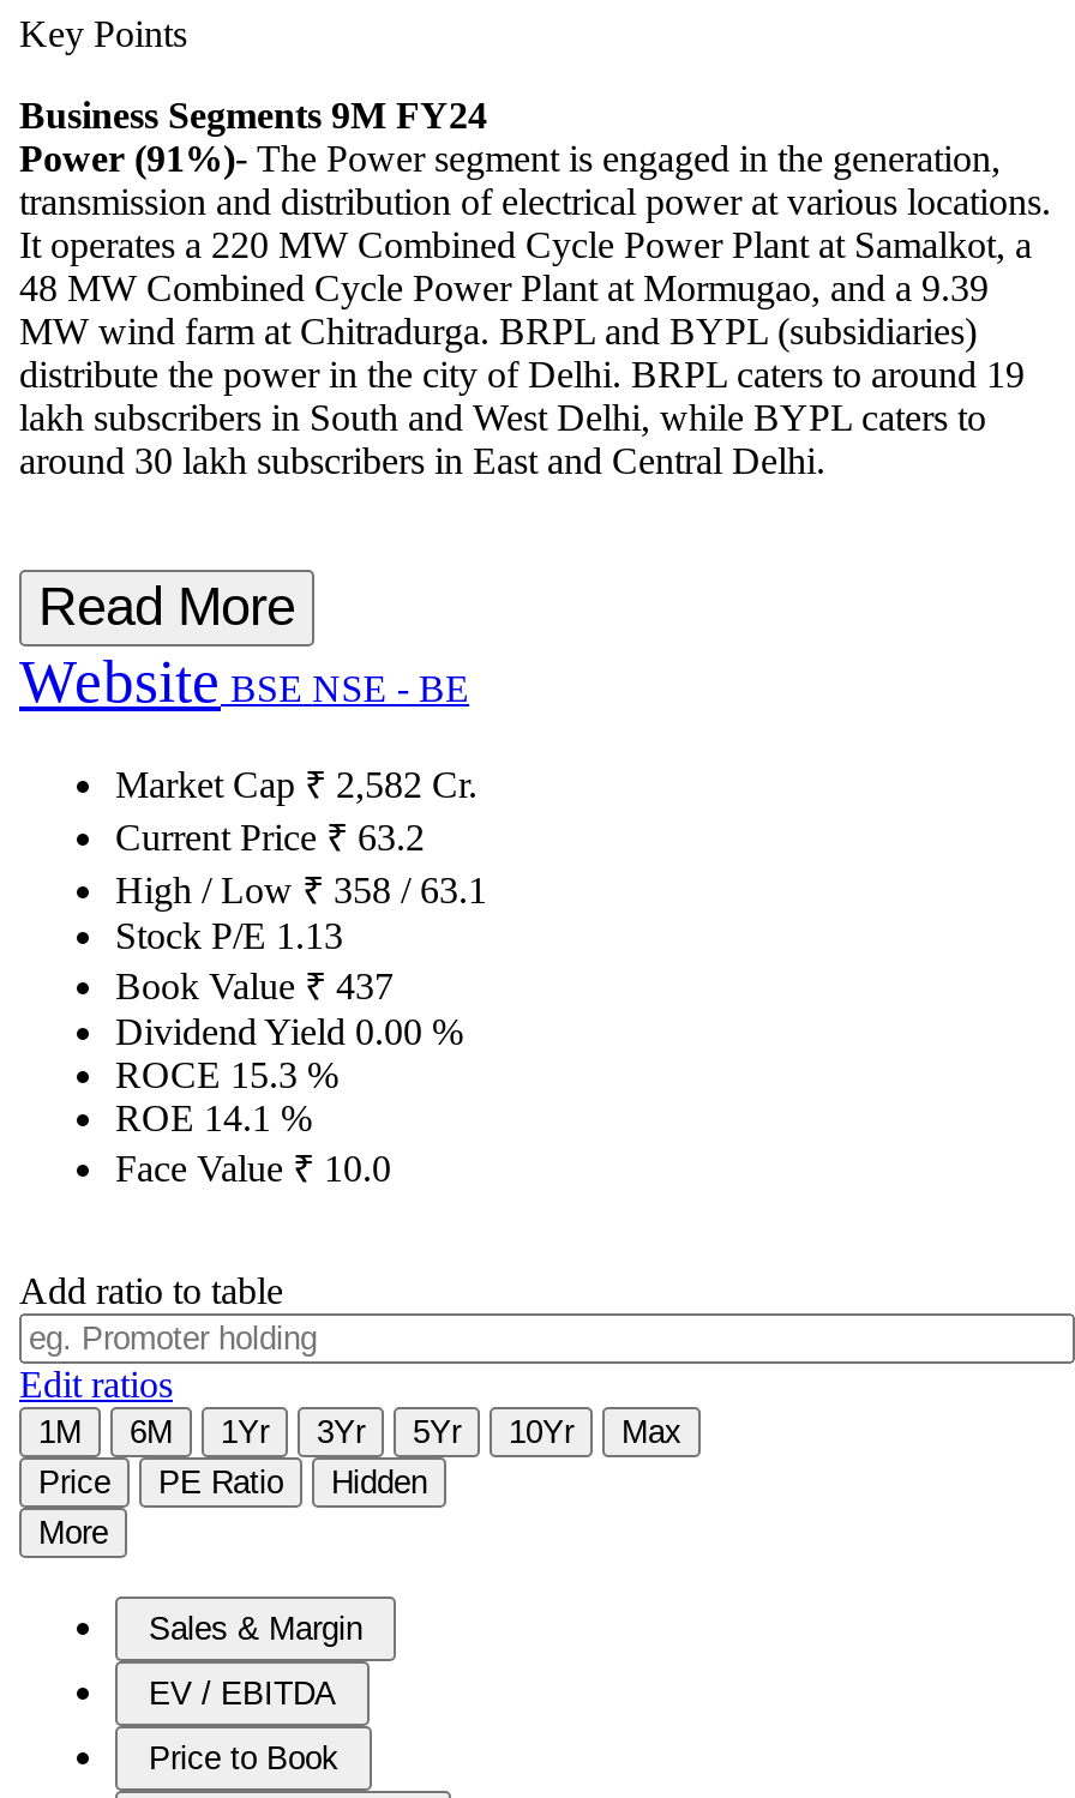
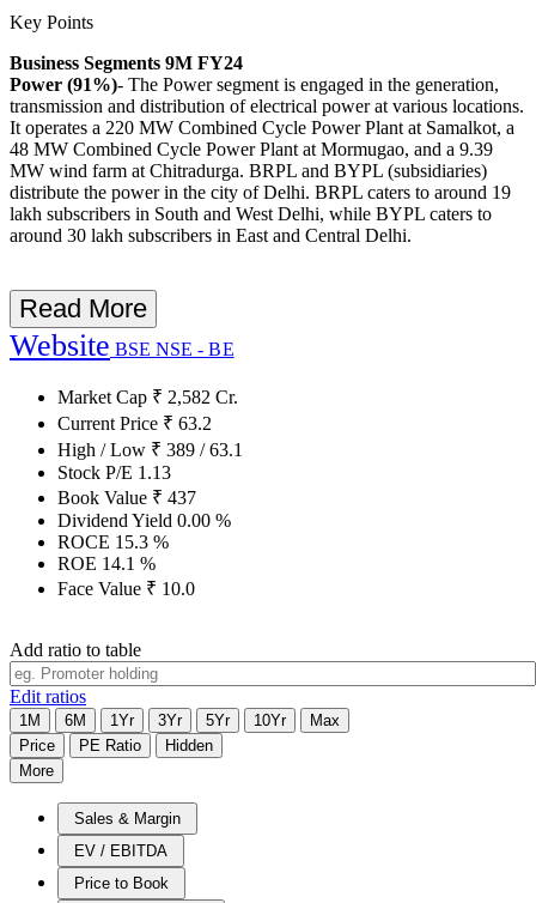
- High / Low ₹358 / 63.1
+ High / Low ₹389 / 63.1
